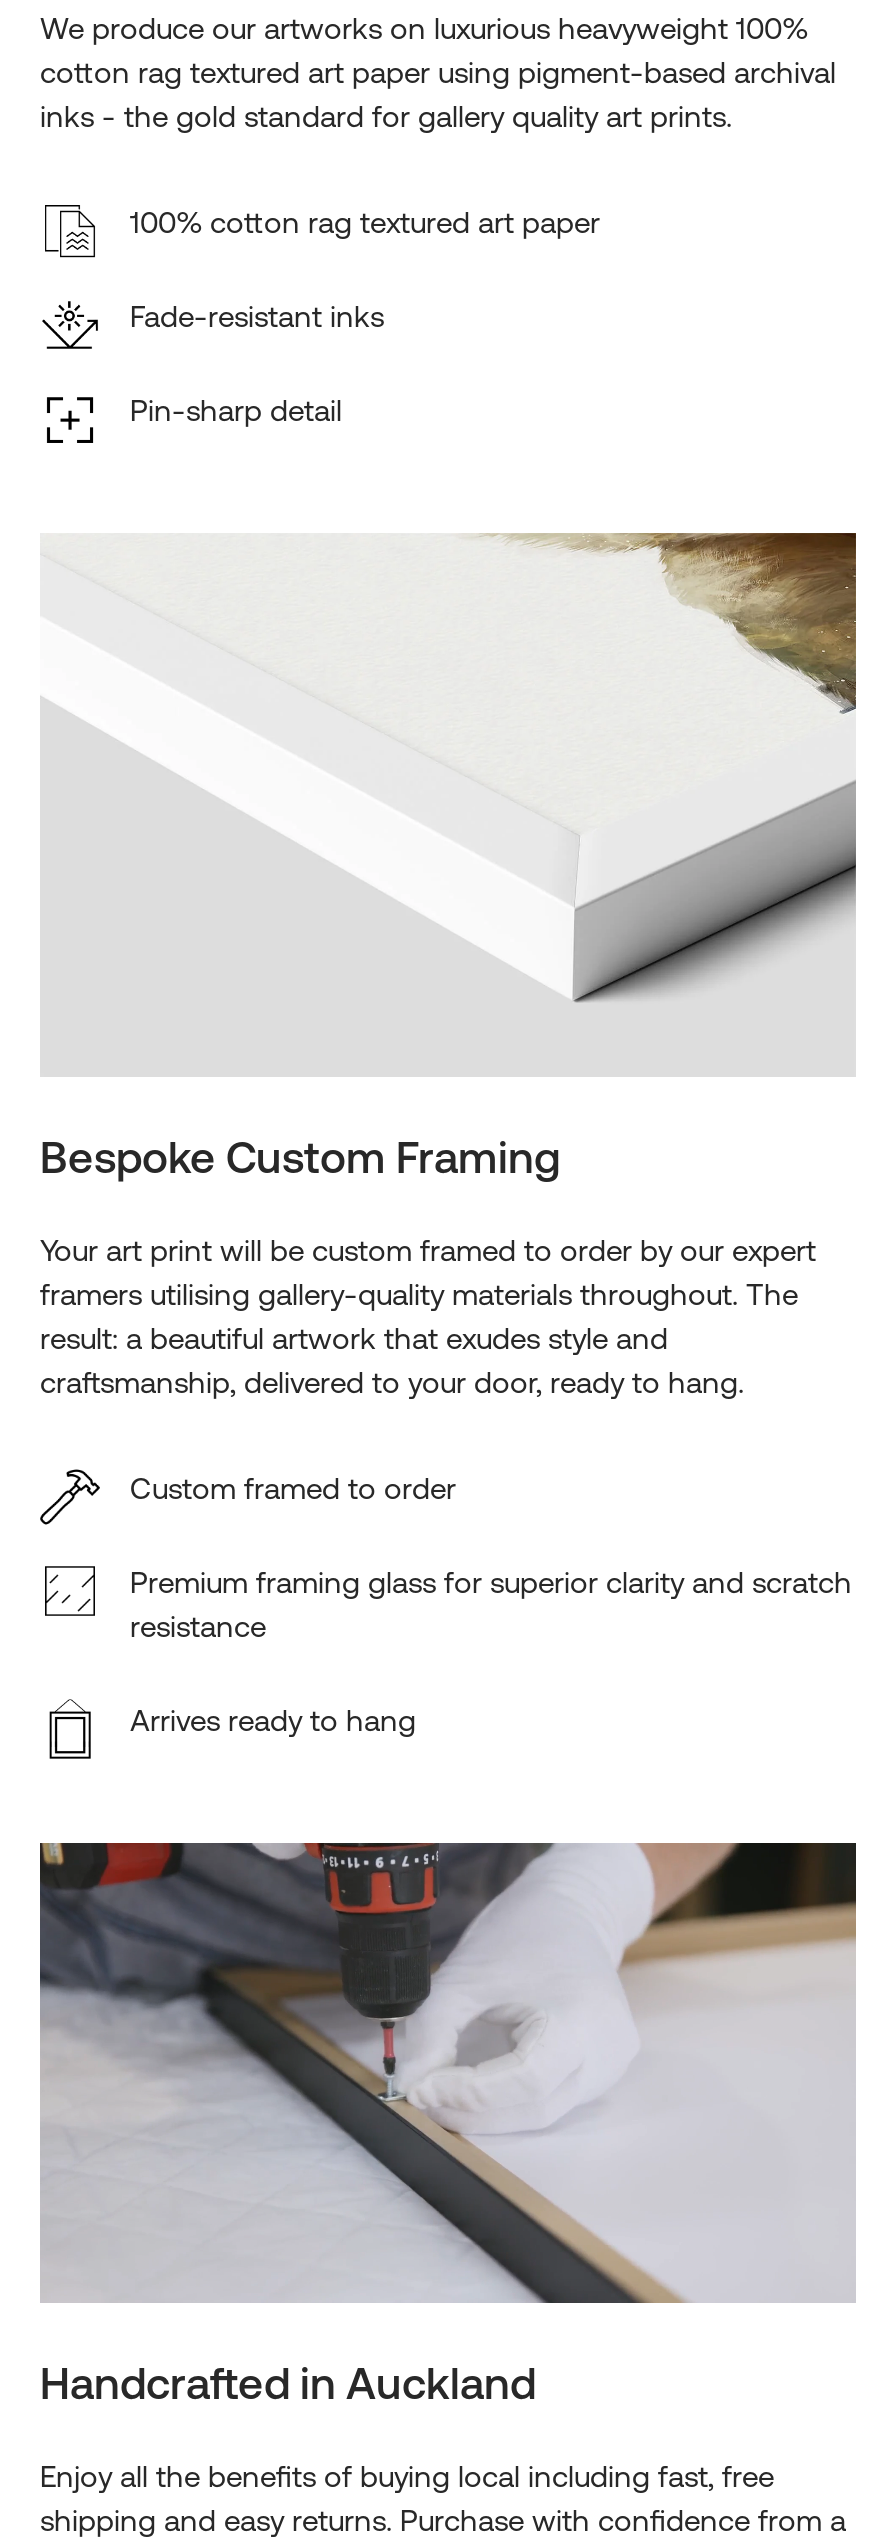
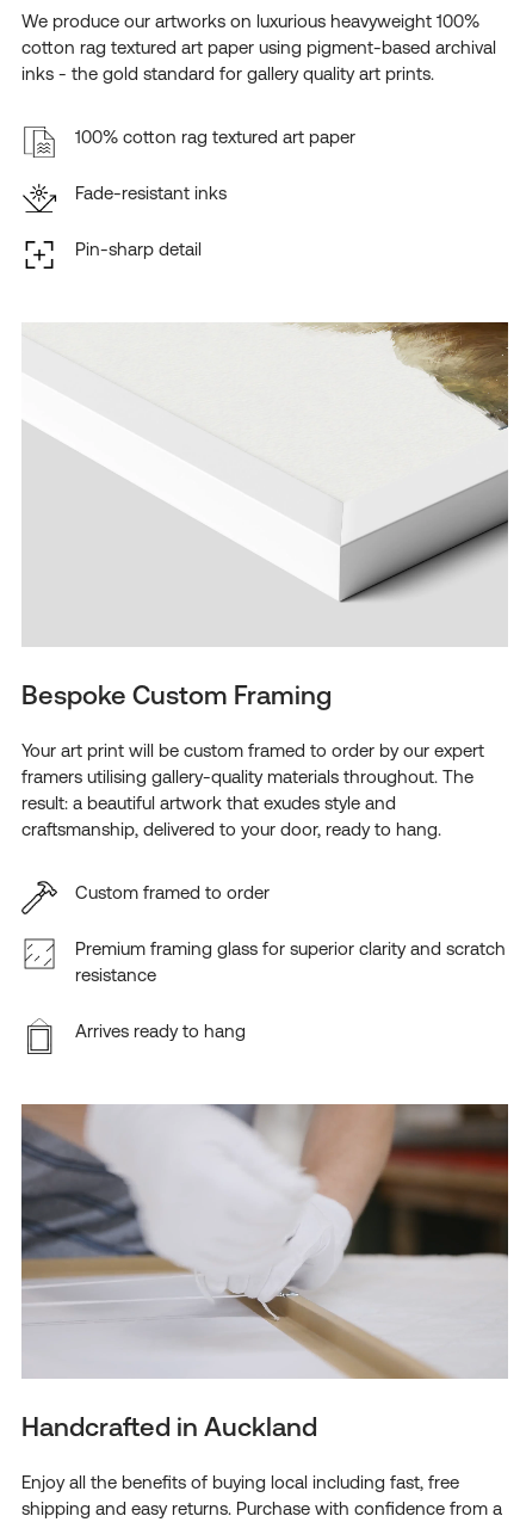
- [image]
+ [image]
